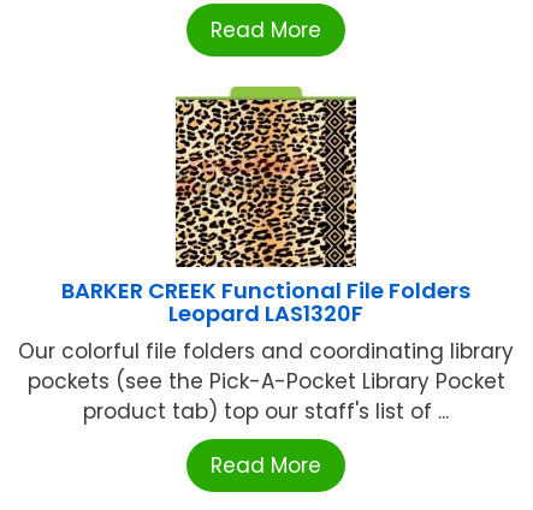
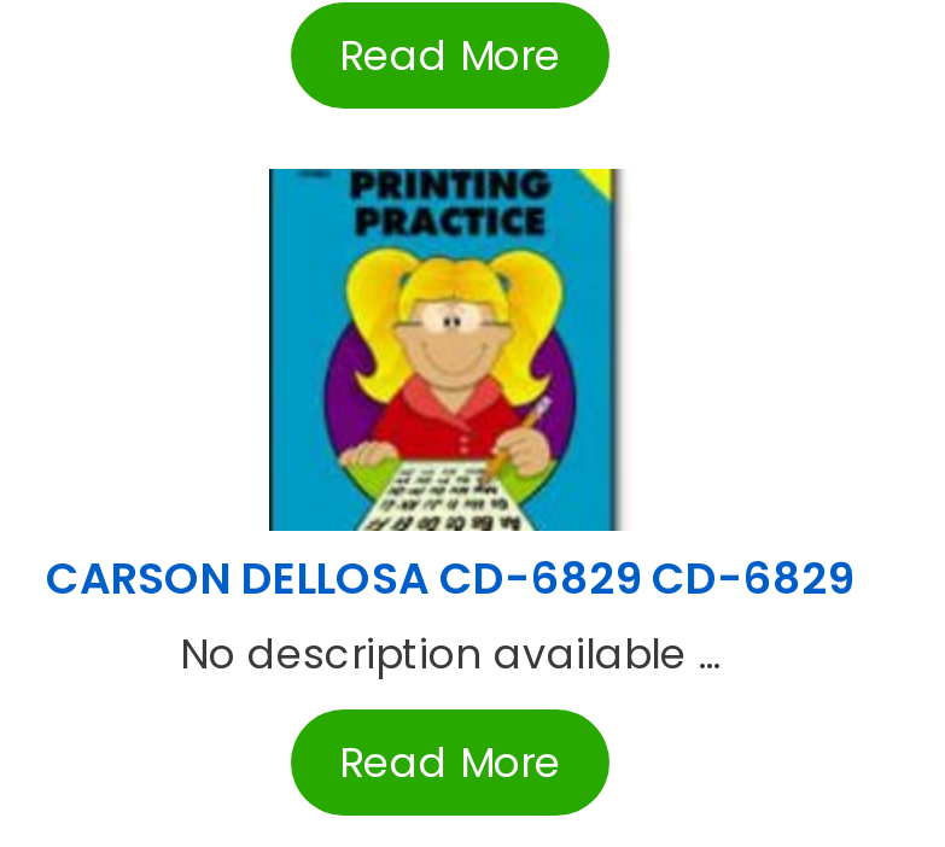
- [image]
+ [image]

- BARKER CREEK Functional File Folders
- Leopard LAS1320F
- Our colorful file folders and coordinating library
- pockets (see the Pick-A-Pocket Library Pocket
- product tab) top our staff's list of ...
+ CARSON DELLOSA CD-6829 CD-6829
+ No description available ...
